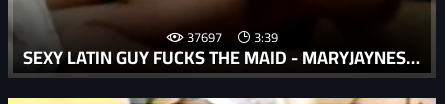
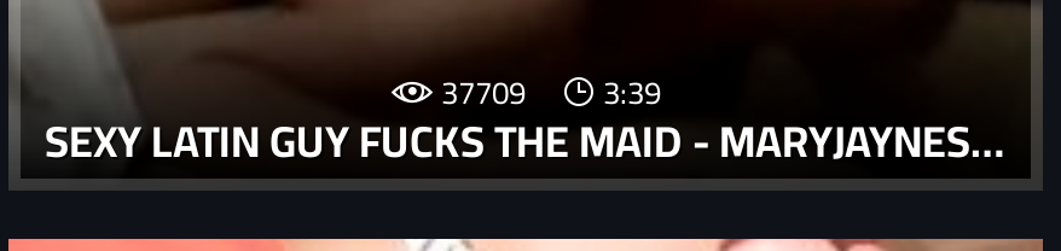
- 37697 3:39
+ 37709 3:39
